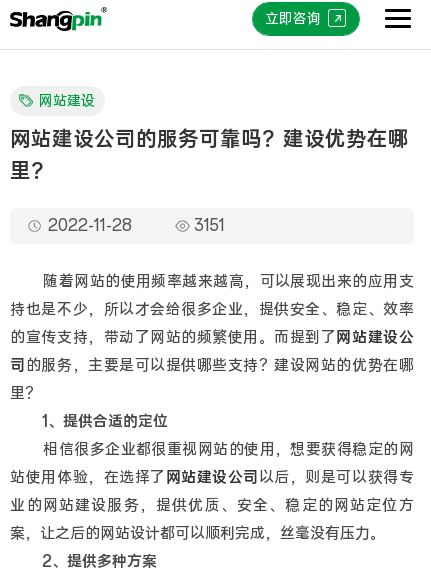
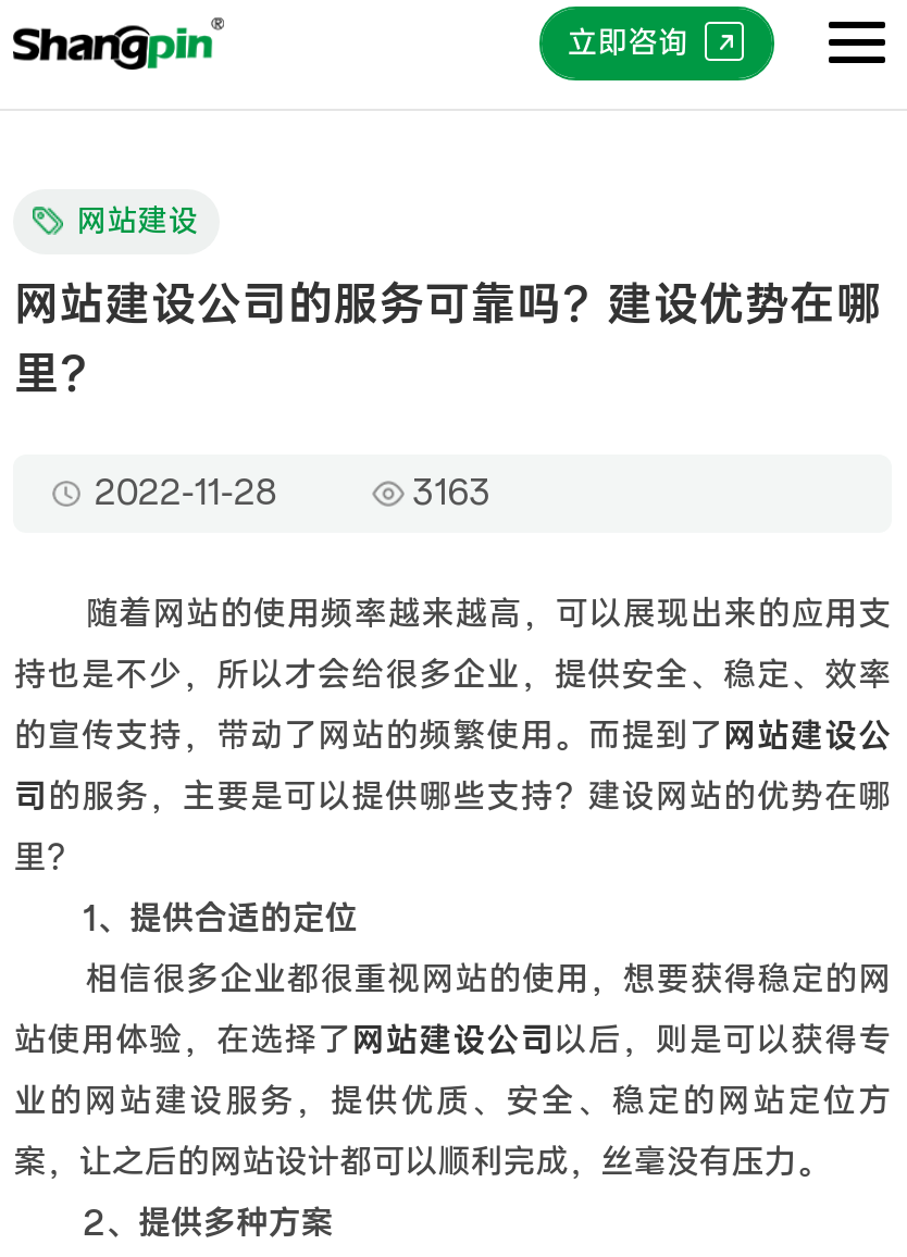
- 3151
+ 3163
